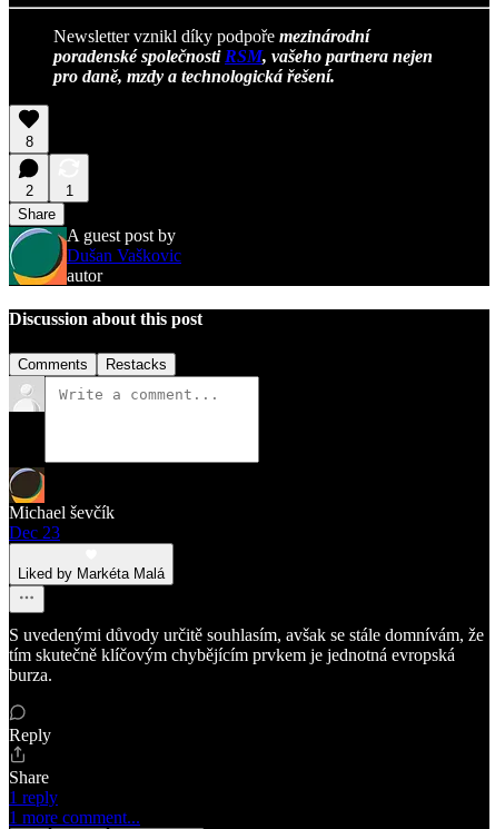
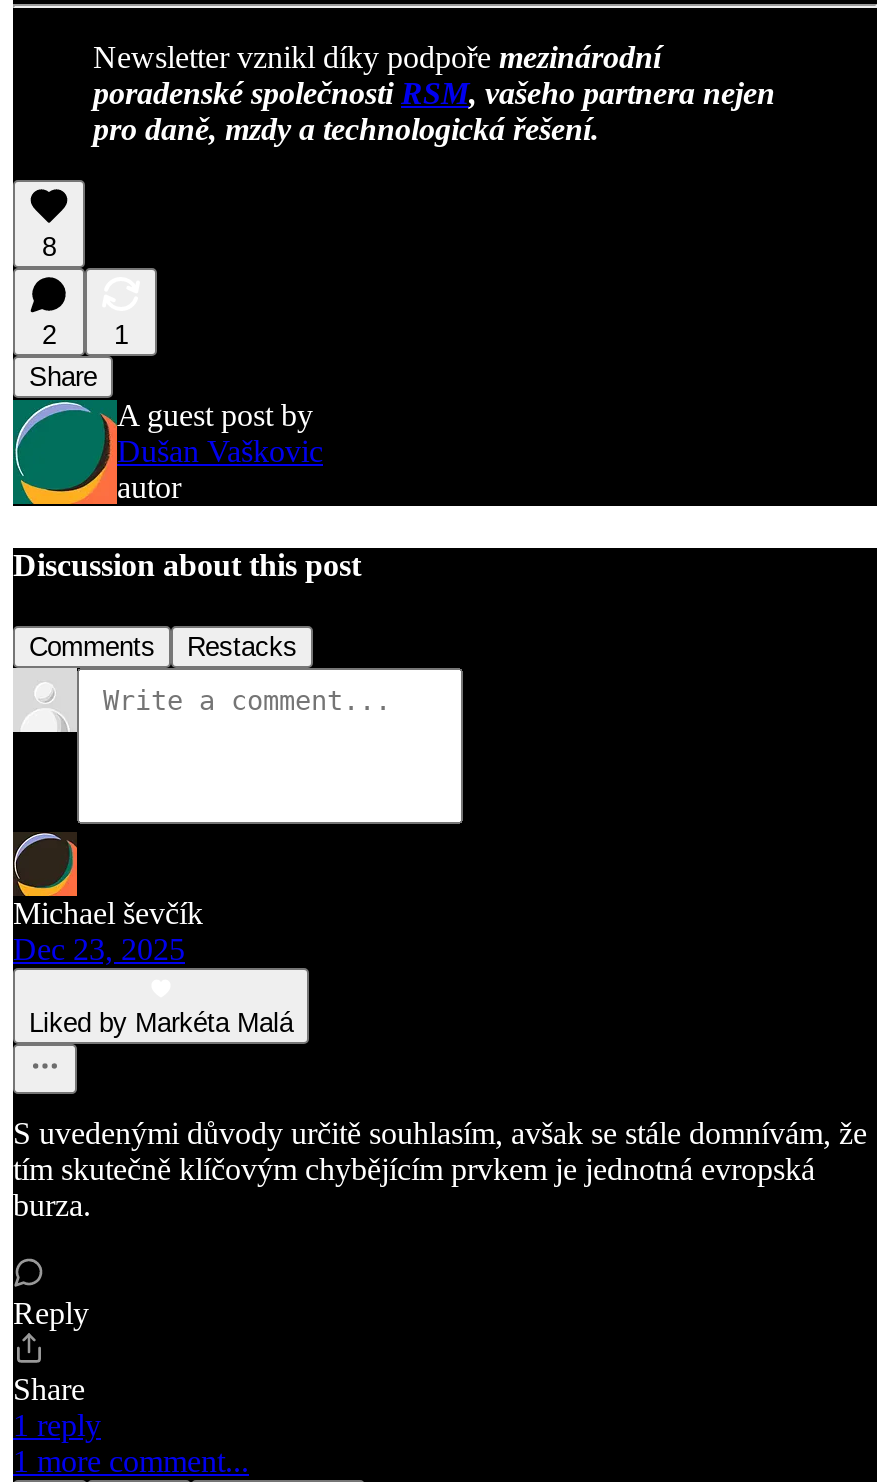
- Dec 23
+ Dec 23, 2025
